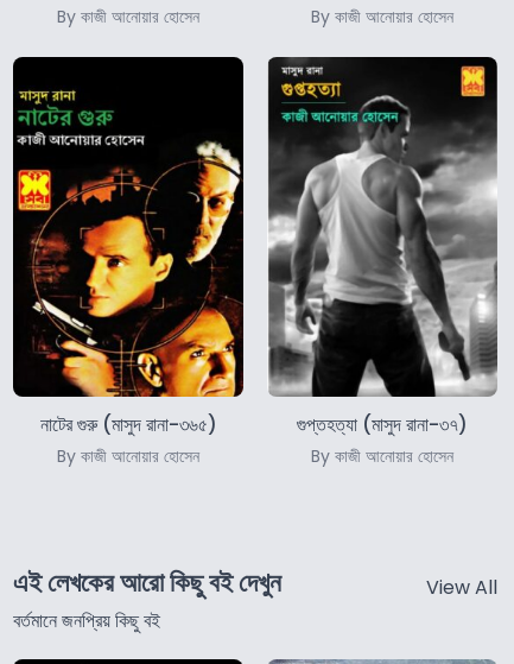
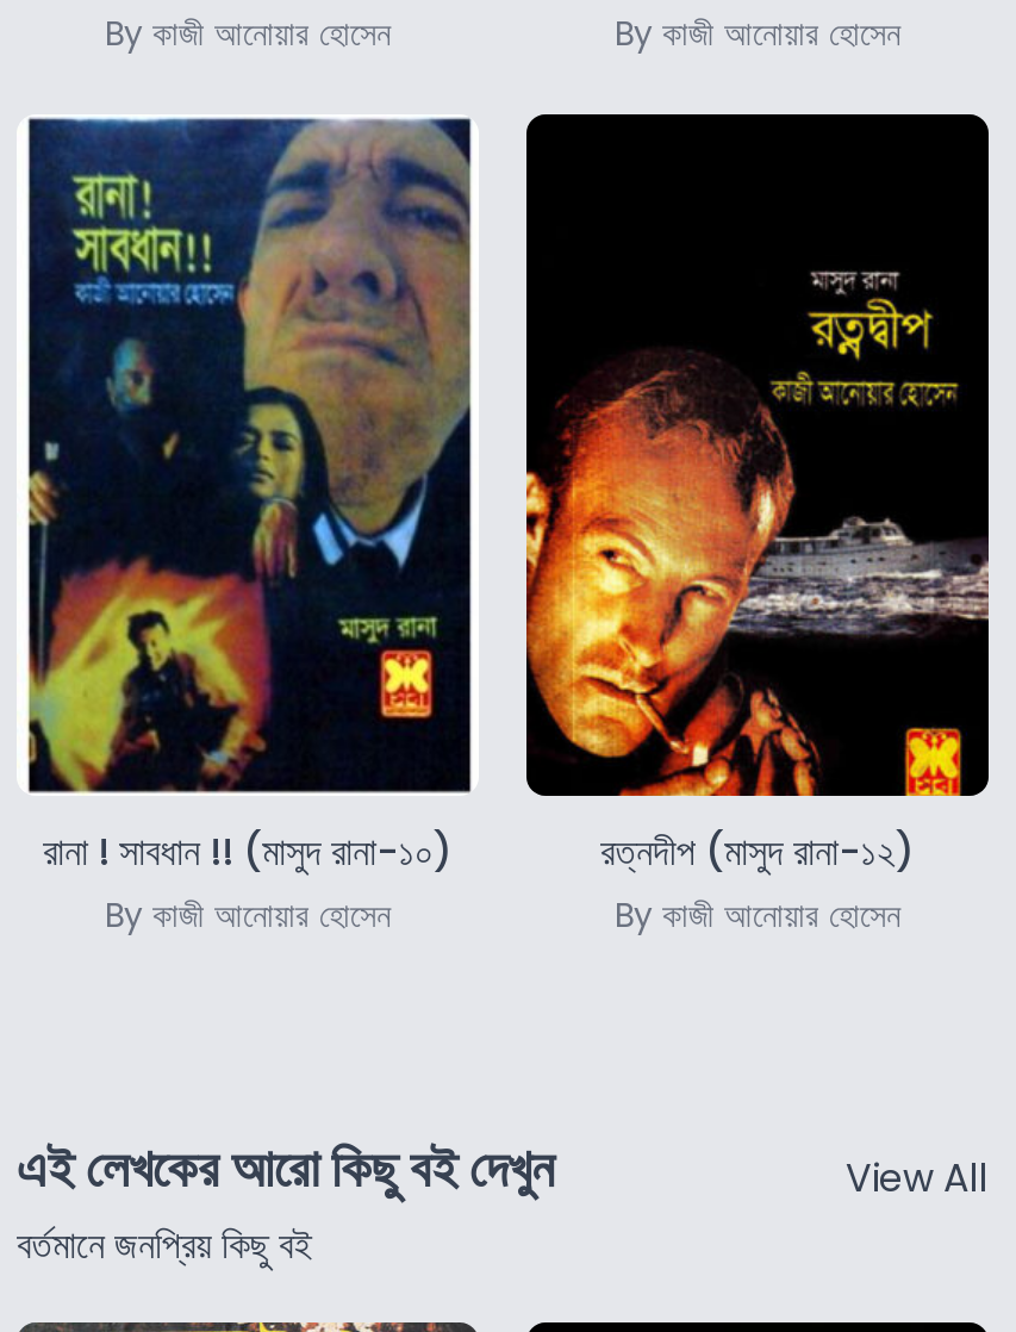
- [image]
- নাটের গুরু (মাসুদ রানা-৩৬৫)
+ [image]
+ রানা ! সাবধান !! (মাসুদ রানা-১০)

- [image]
- গুপ্তহত্যা (মাসুদ রানা-৩৭)
+ [image]
+ রত্নদীপ (মাসুদ রানা-১২)
